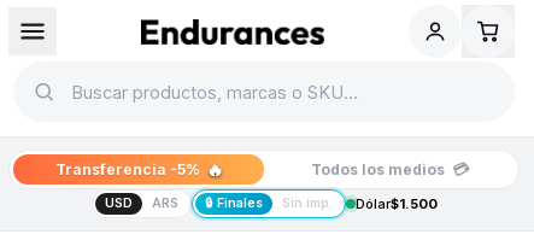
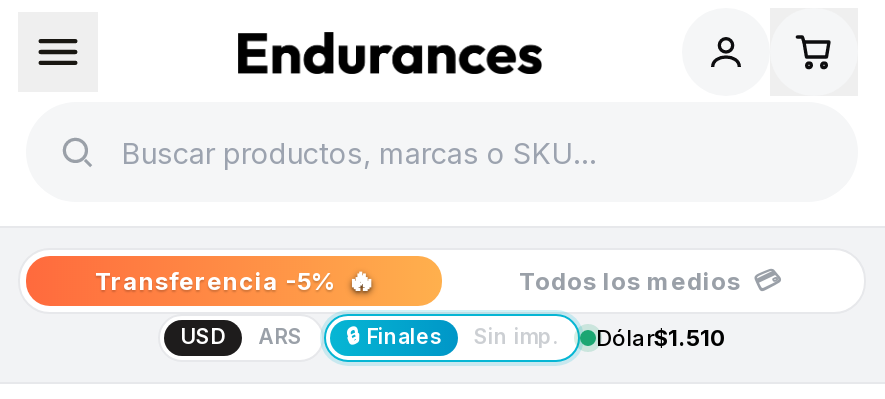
- Dólar $1.500
+ Dólar $1.510
